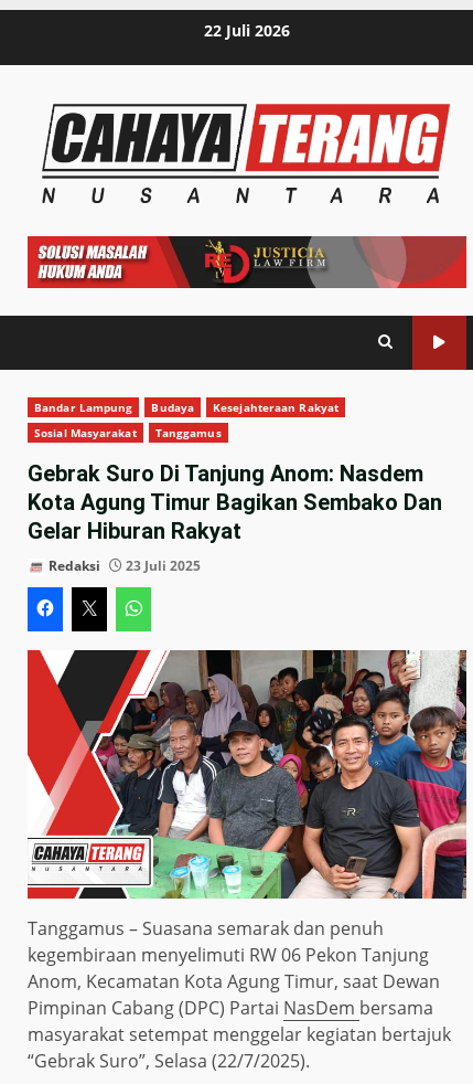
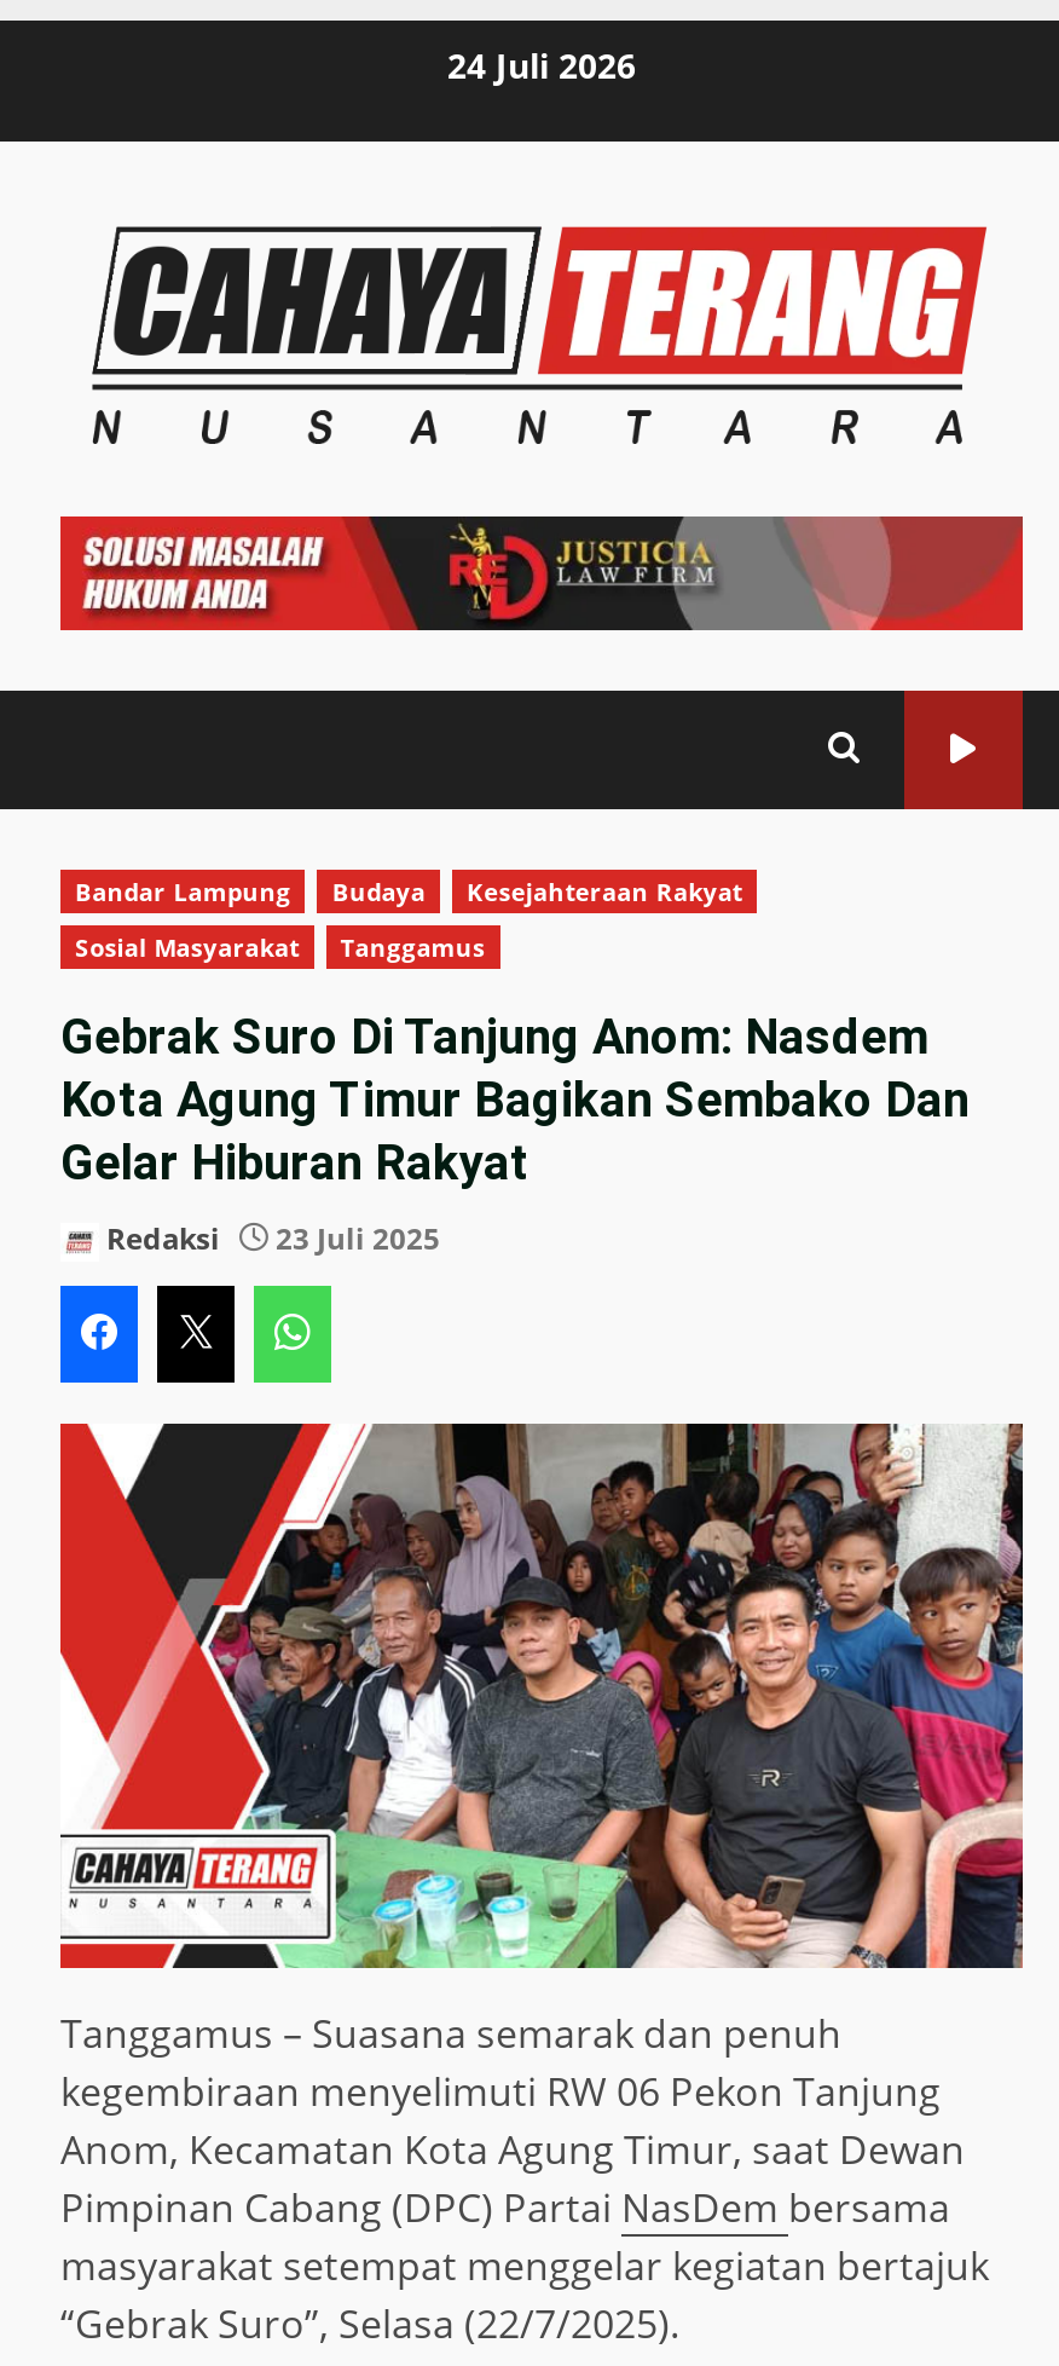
- 22 Juli 2026
+ 24 Juli 2026
